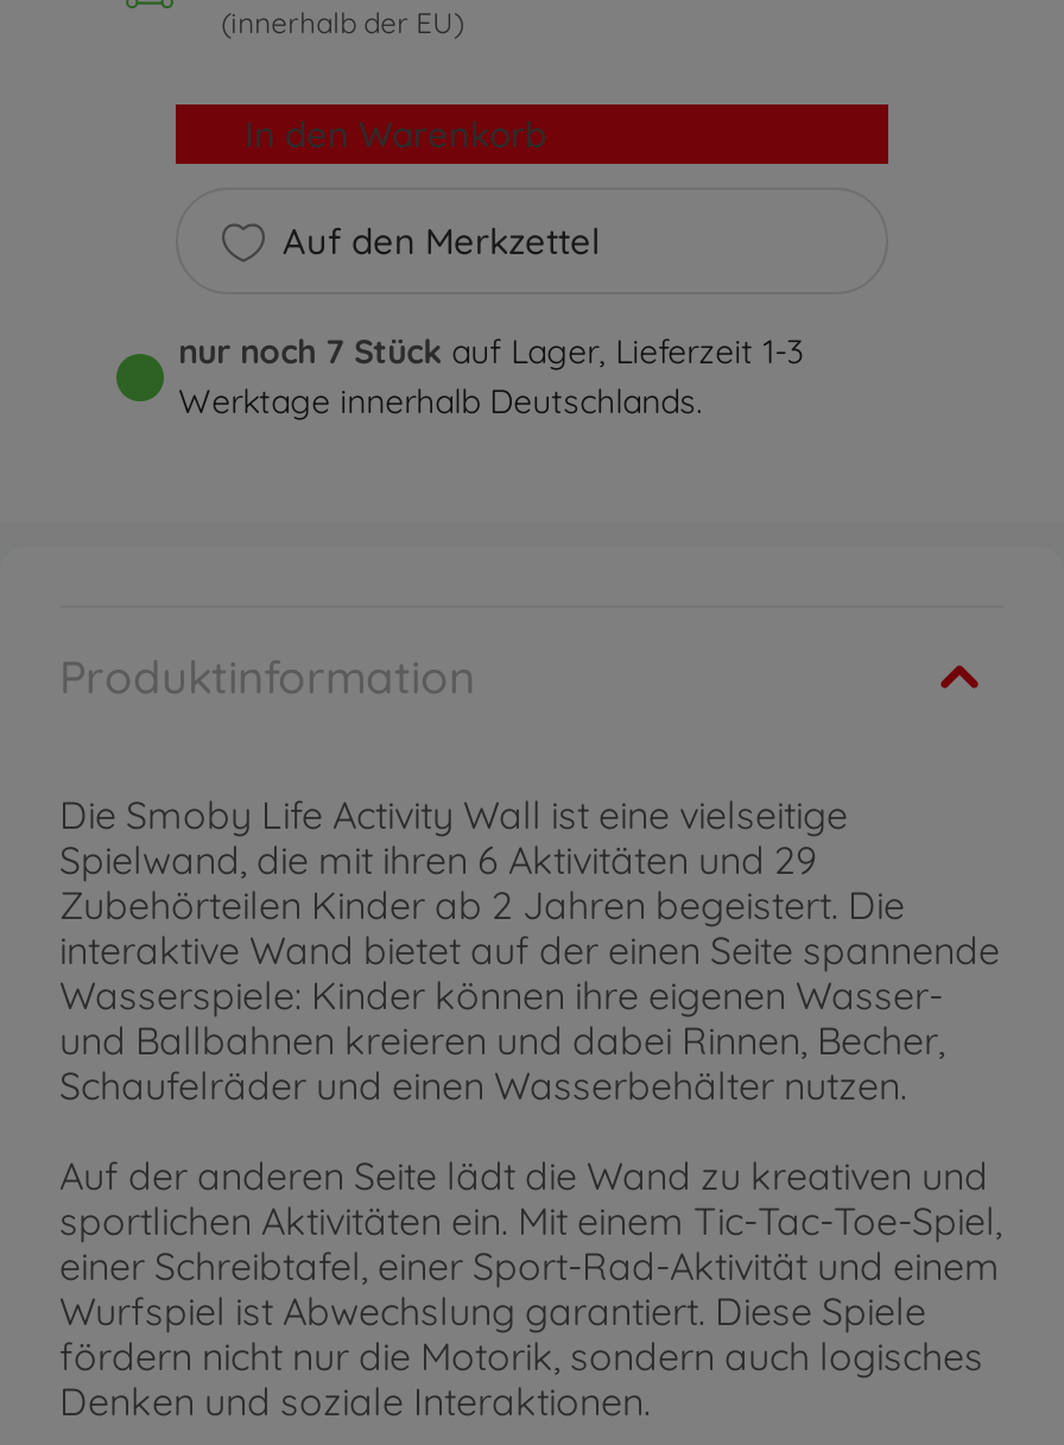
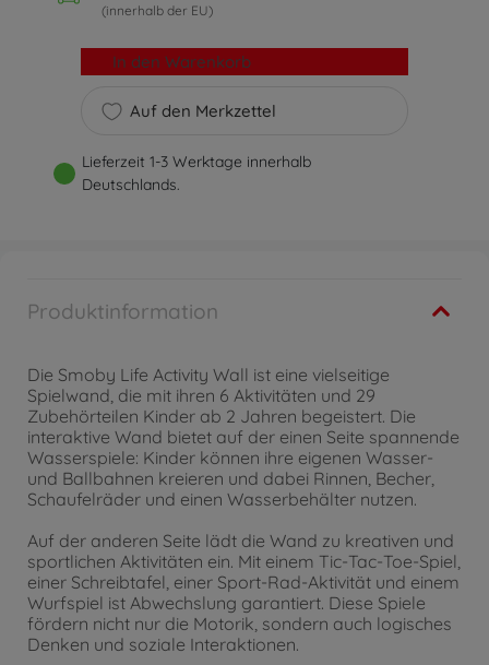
- nur noch 7 Stück auf Lager, Lieferzeit 1-3
- Werktage innerhalb Deutschlands.
+ Lieferzeit 1-3 Werktage innerhalb
+ Deutschlands.
